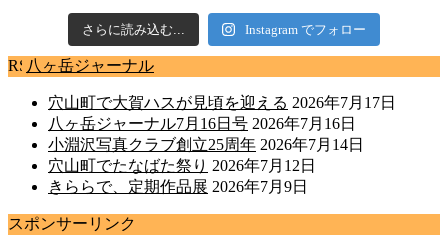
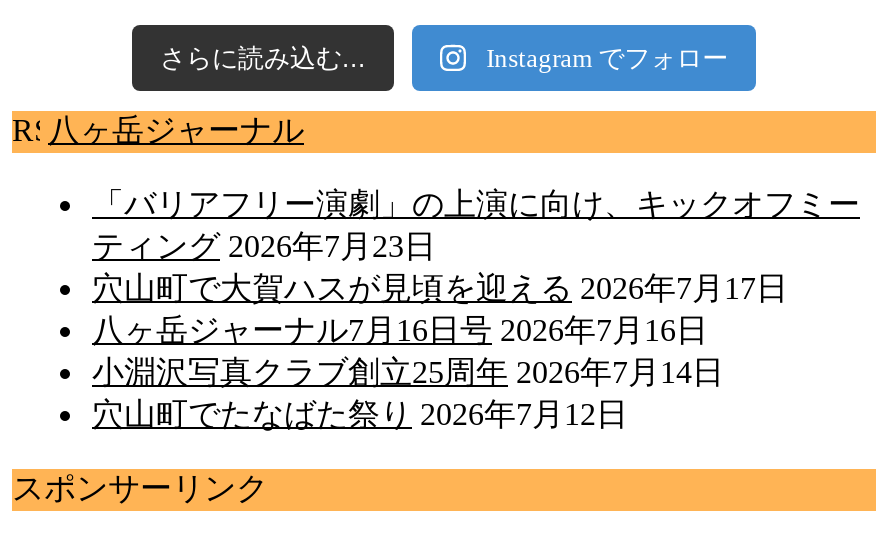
+ 「バリアフリー演劇」の上演に向け、キックオフミー
+ ティング 2026年7月23日

moved down: 穴山町で大賀ハスが見頃を迎える 2026年7月17日 | 八ヶ岳ジャーナル7月16日号 2026年7月16日 | 穴山町でたなばた祭り 2026年7月12日

- きららで、定期作品展 2026年7月9日
